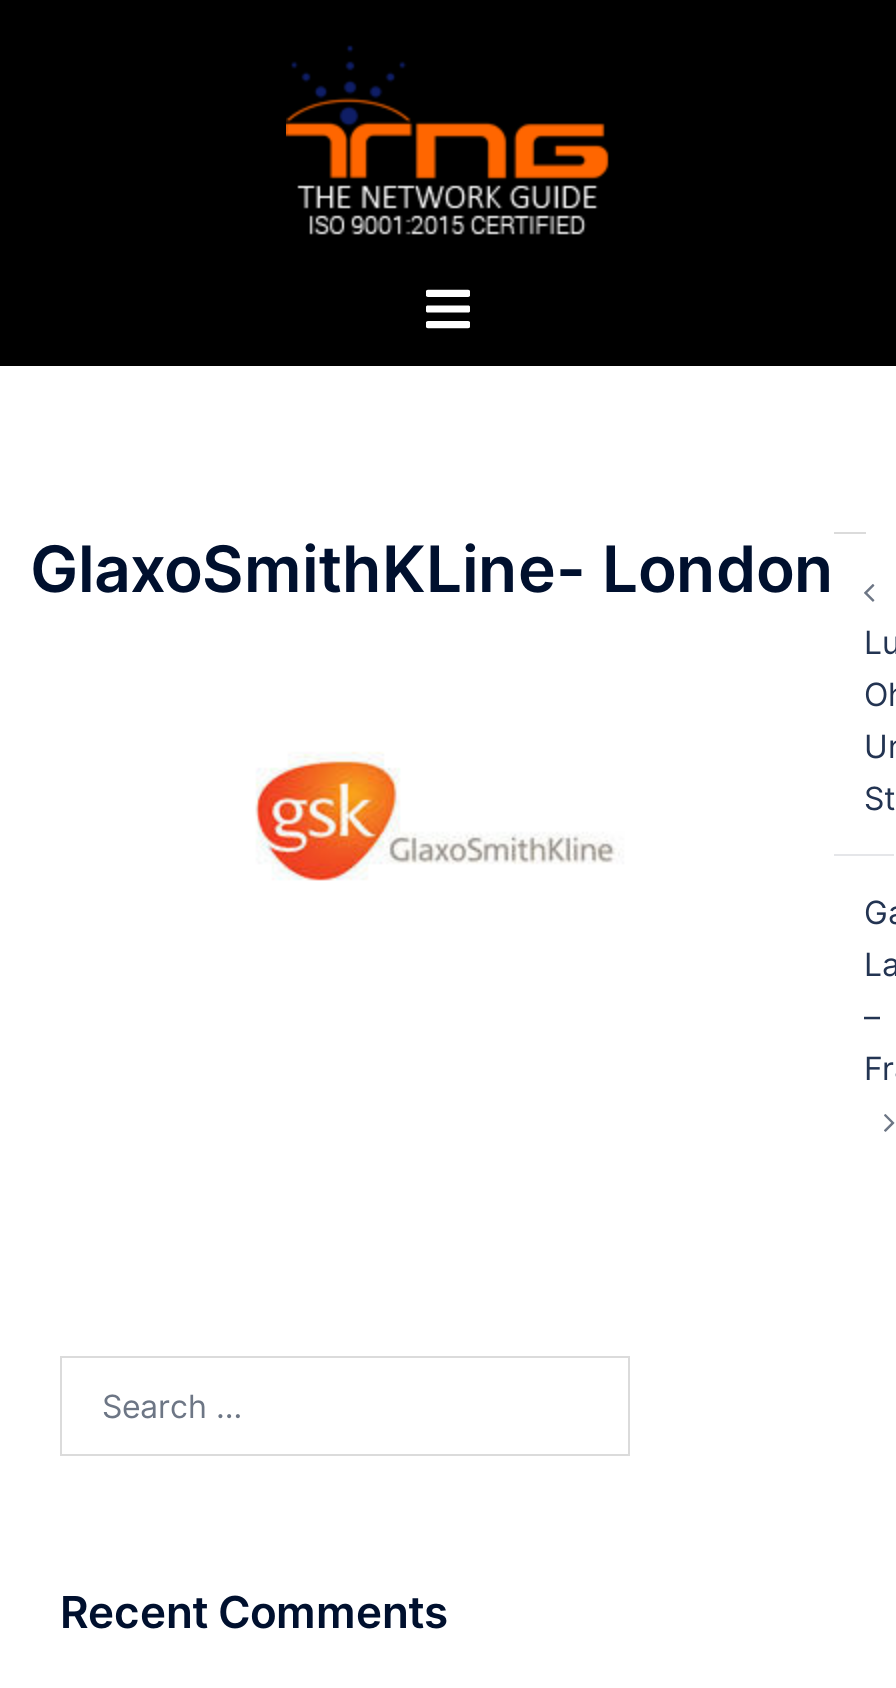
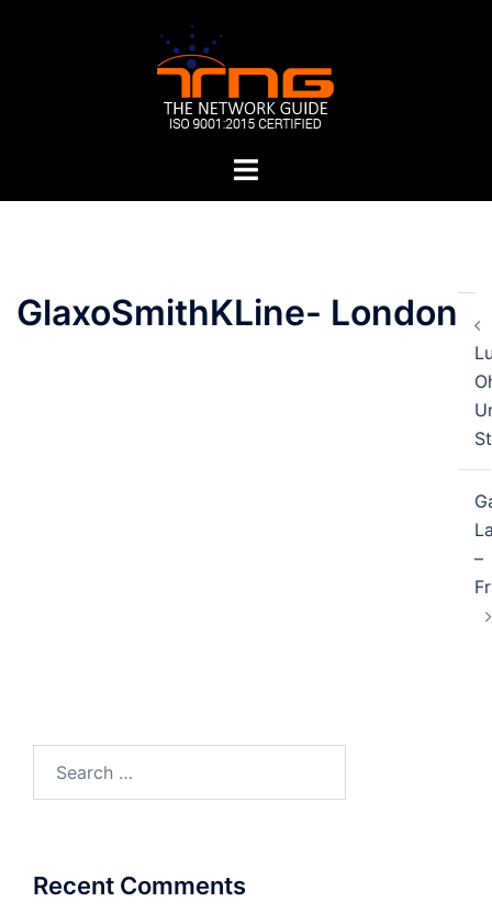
- [image]
